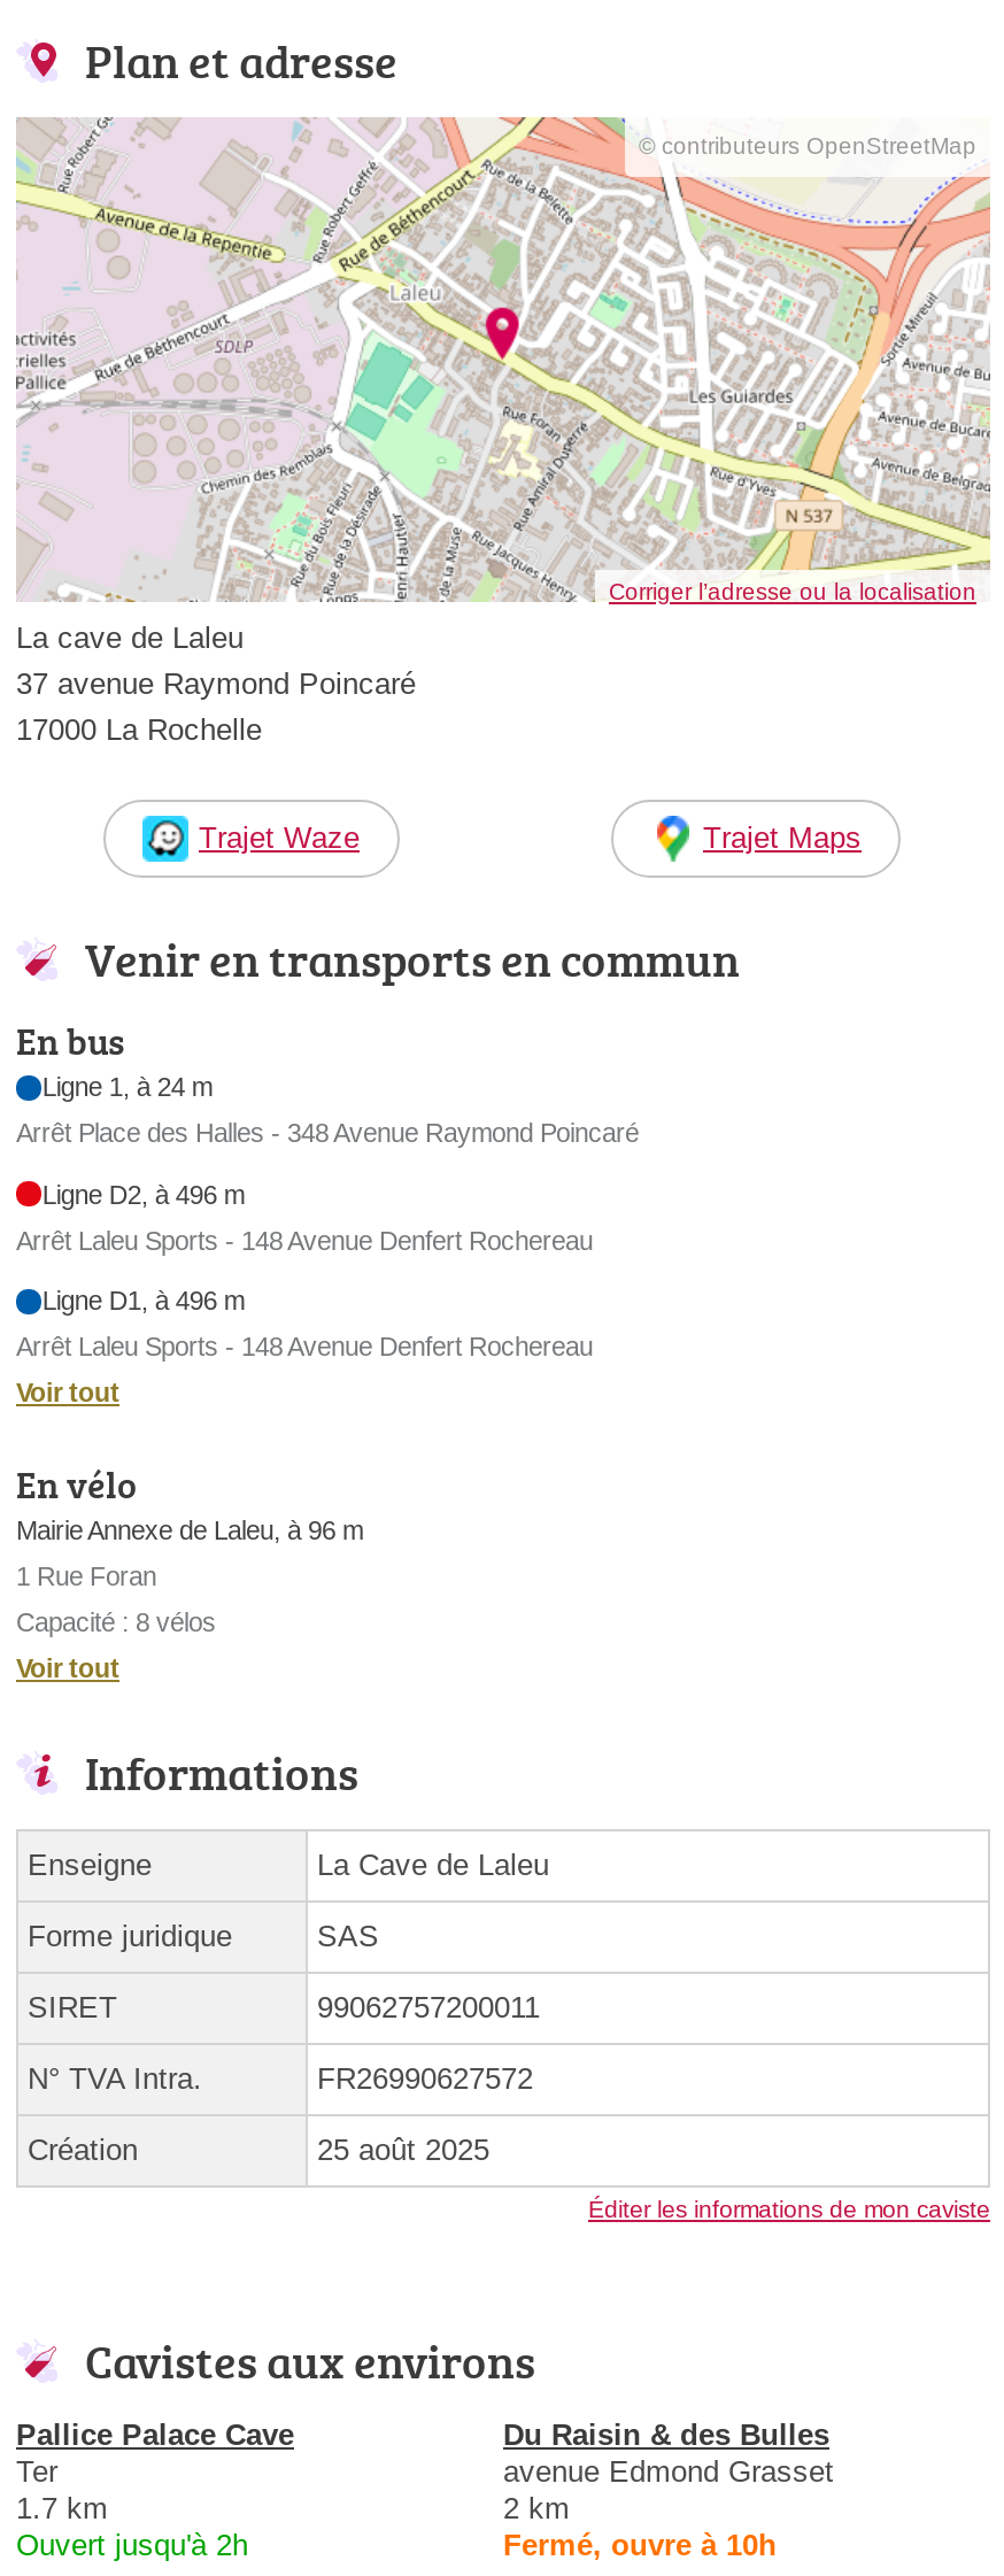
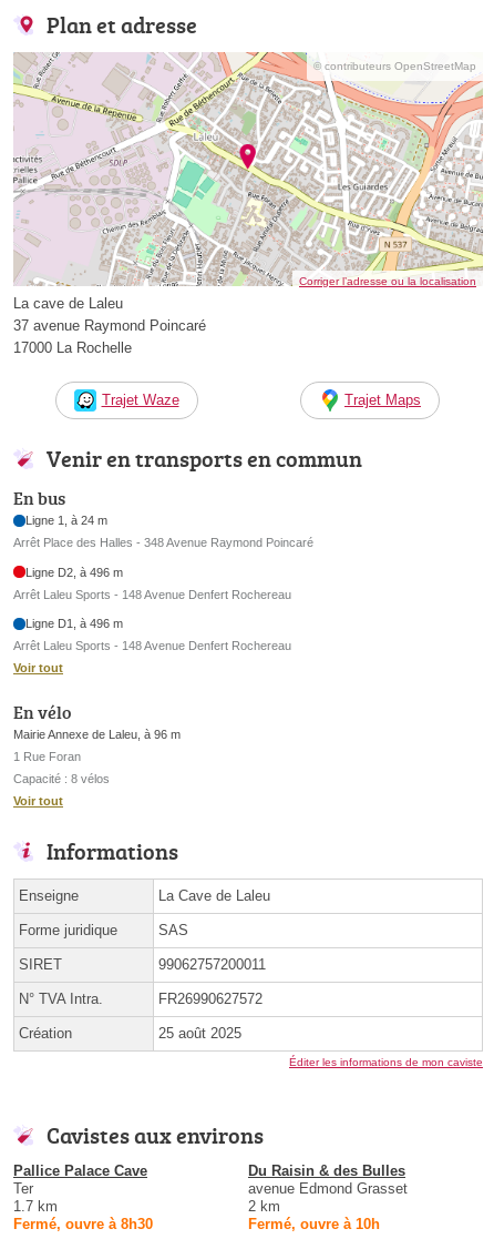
- Ouvert jusqu'à 2h
+ Fermé, ouvre à 8h30
